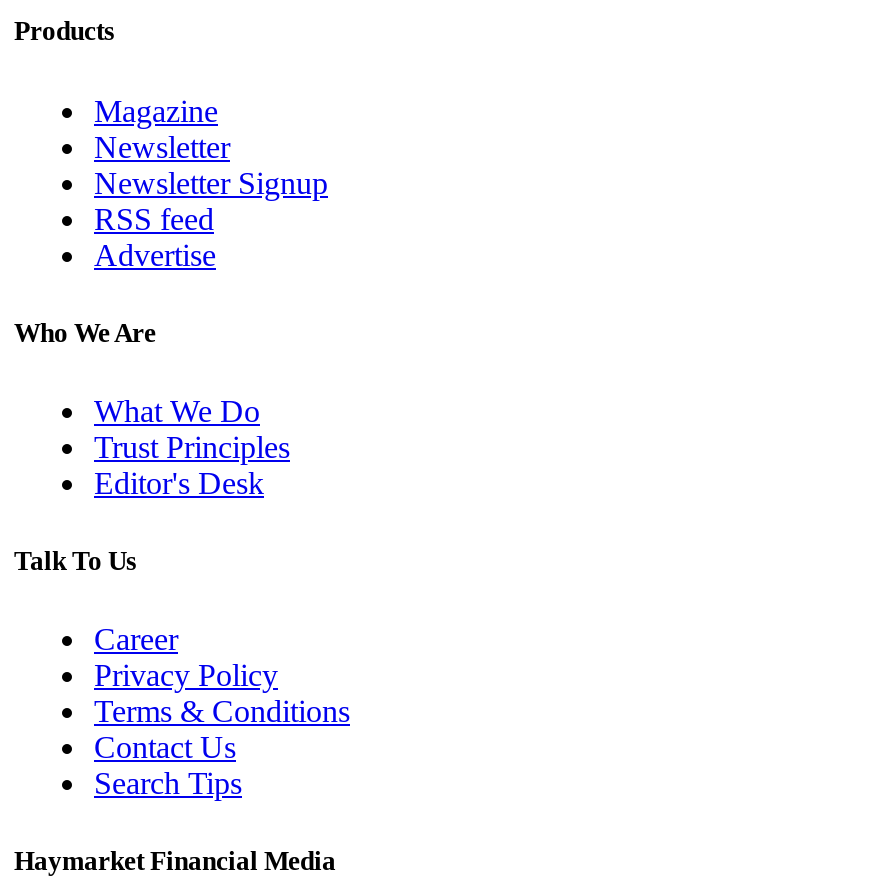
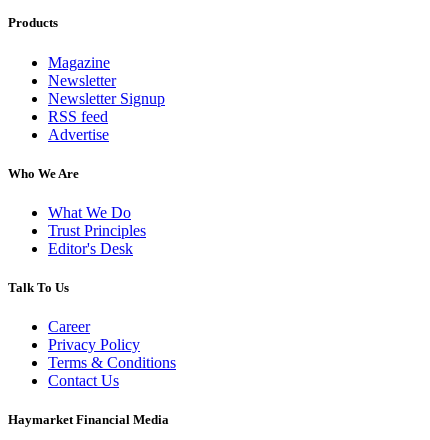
- Search Tips
